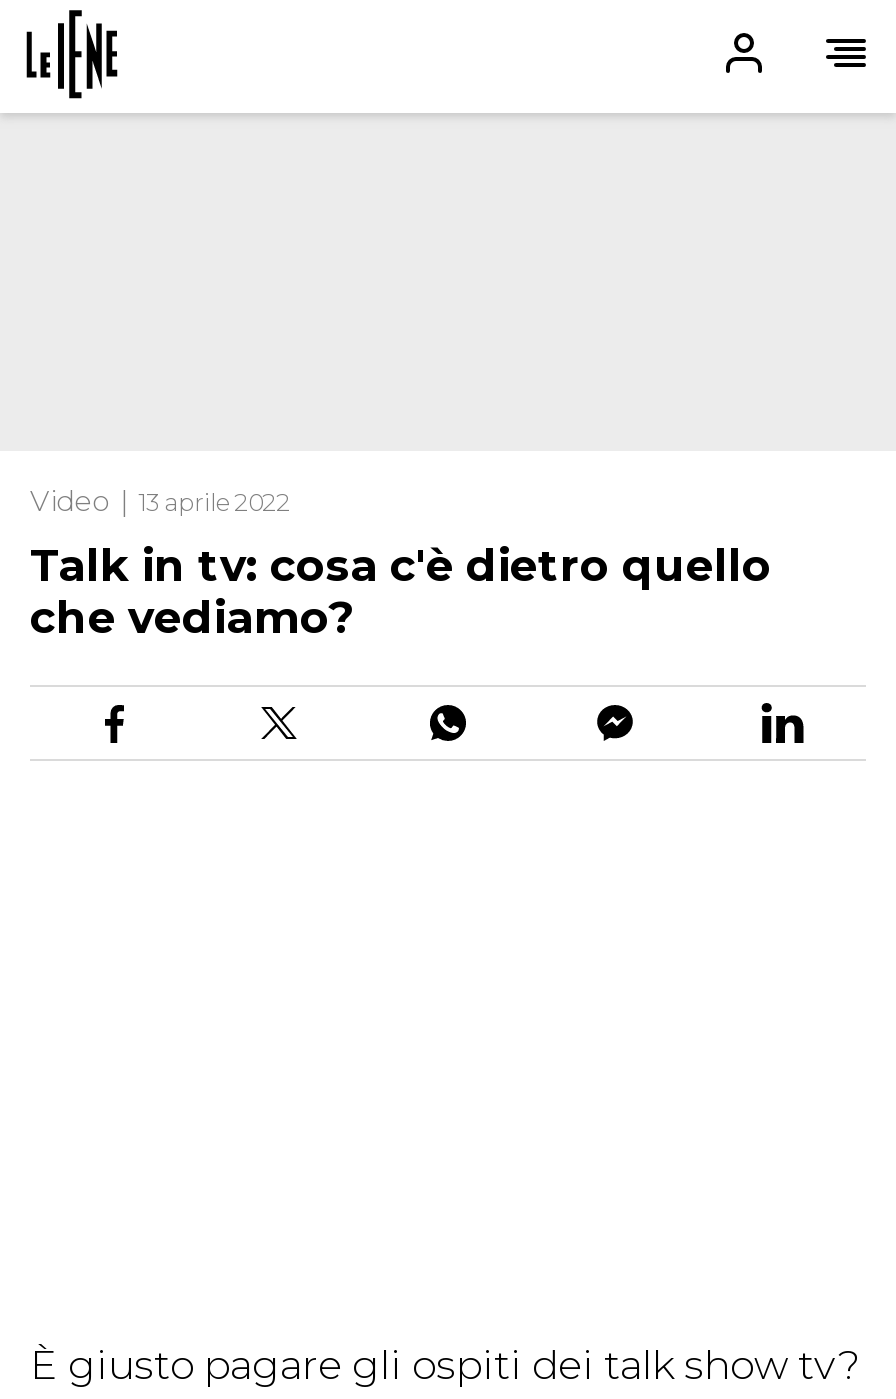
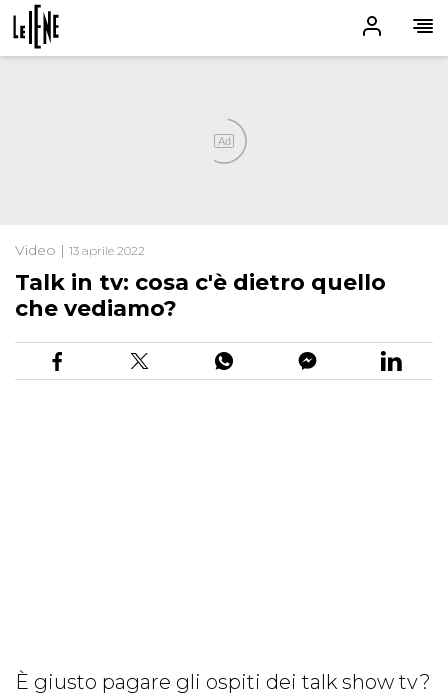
+ Ad
